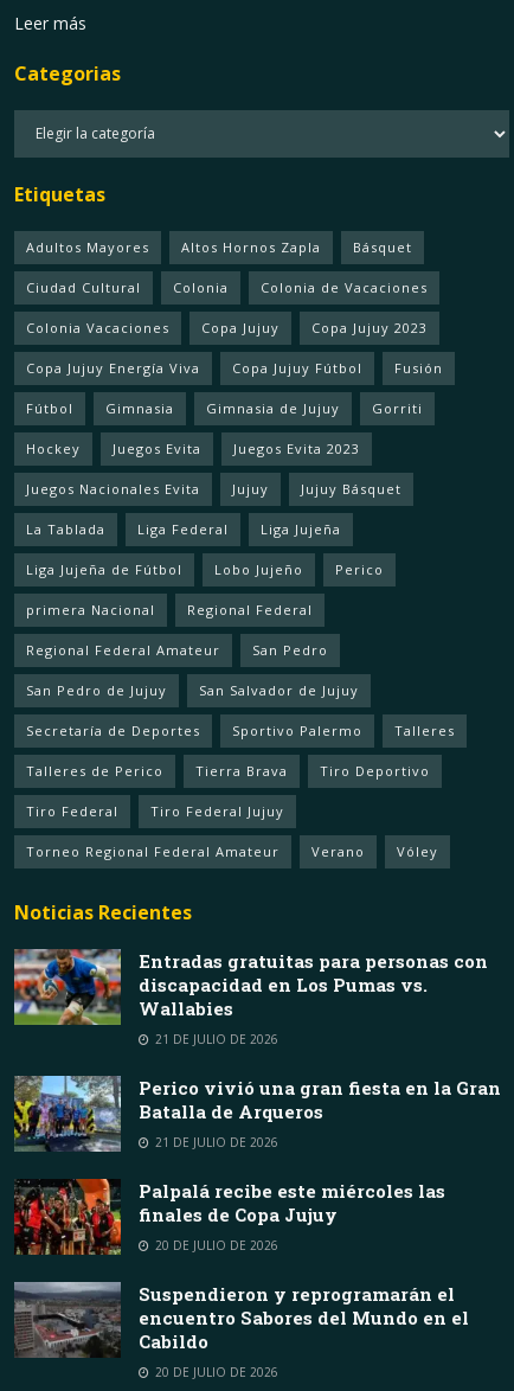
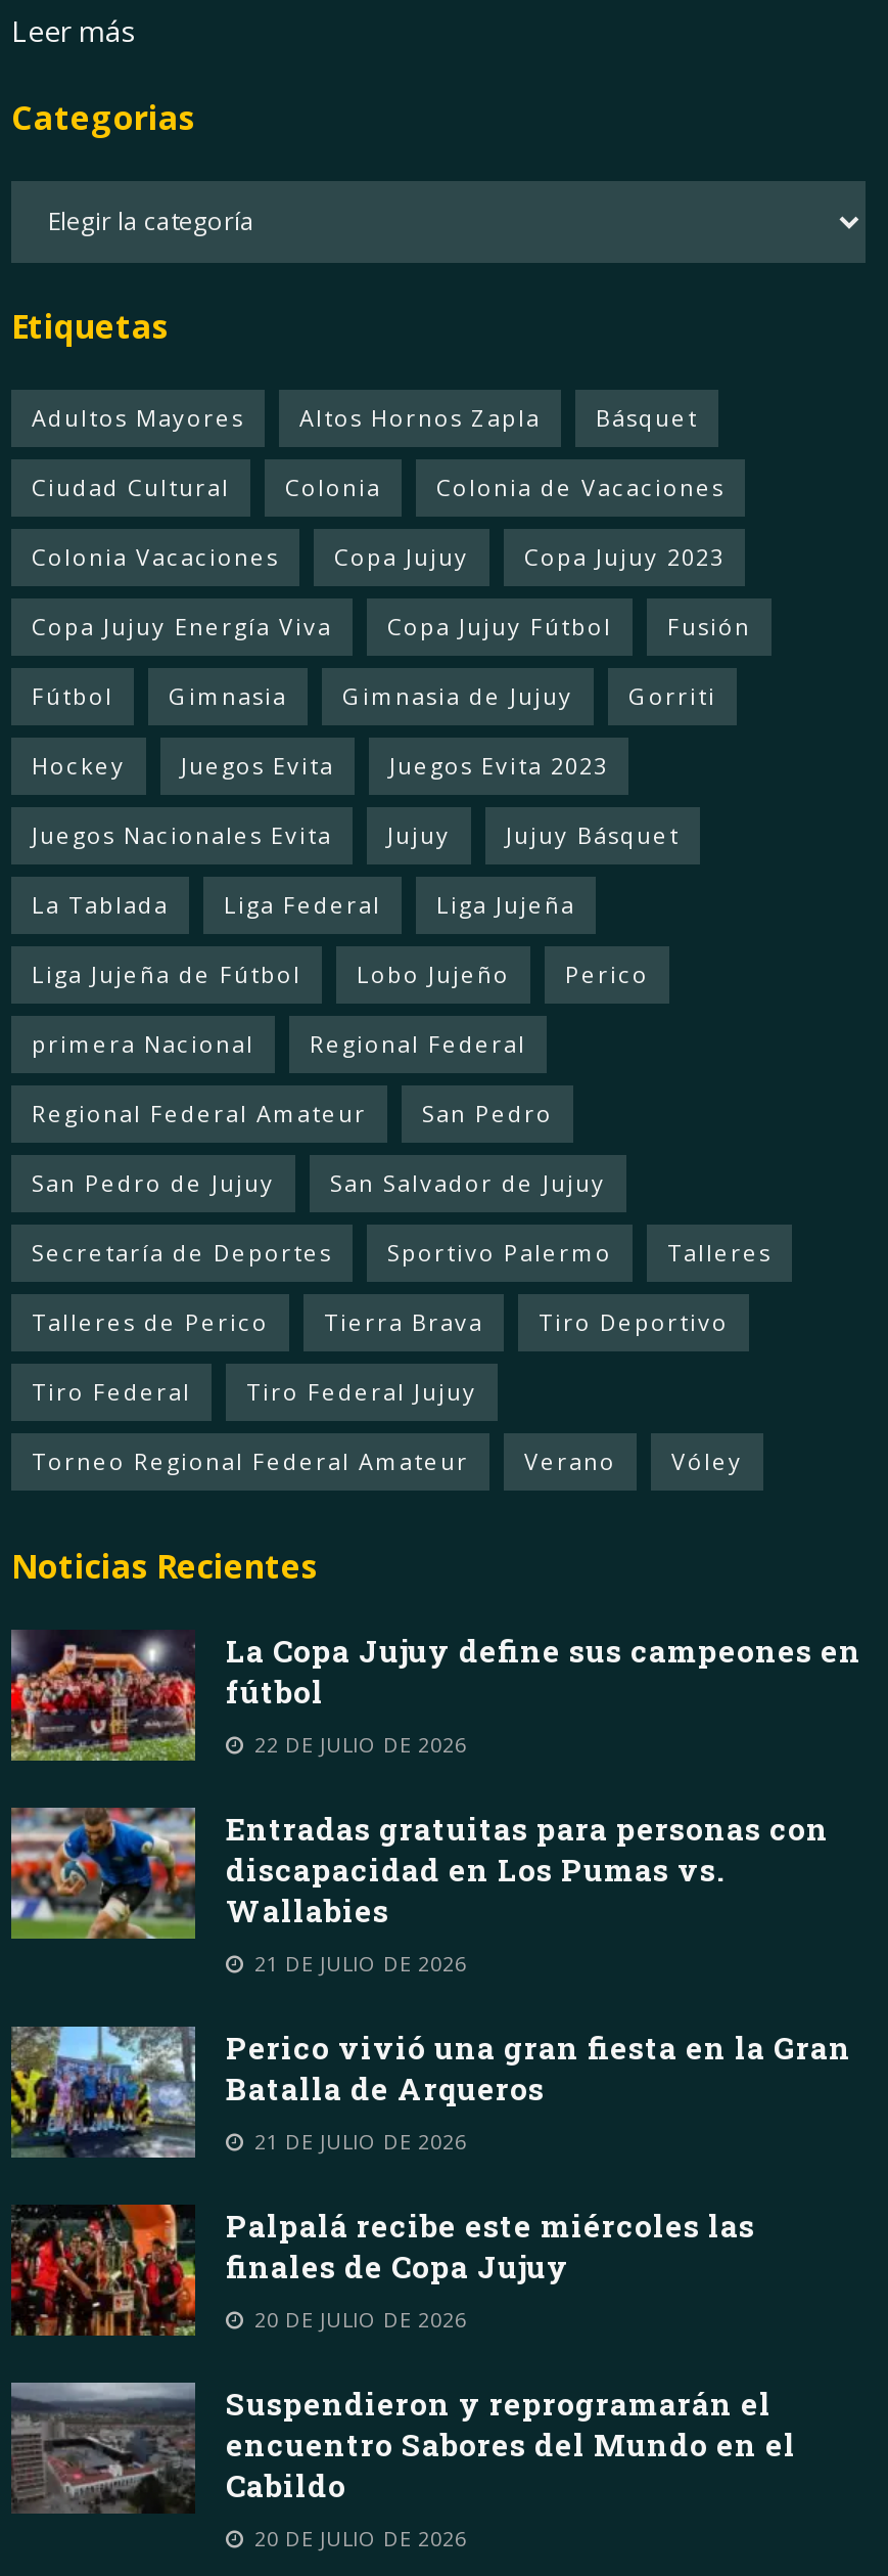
+ [image]
+ La Copa Jujuy define sus campeones en
+ fútbol
+ 22 DE JULIO DE 2026
